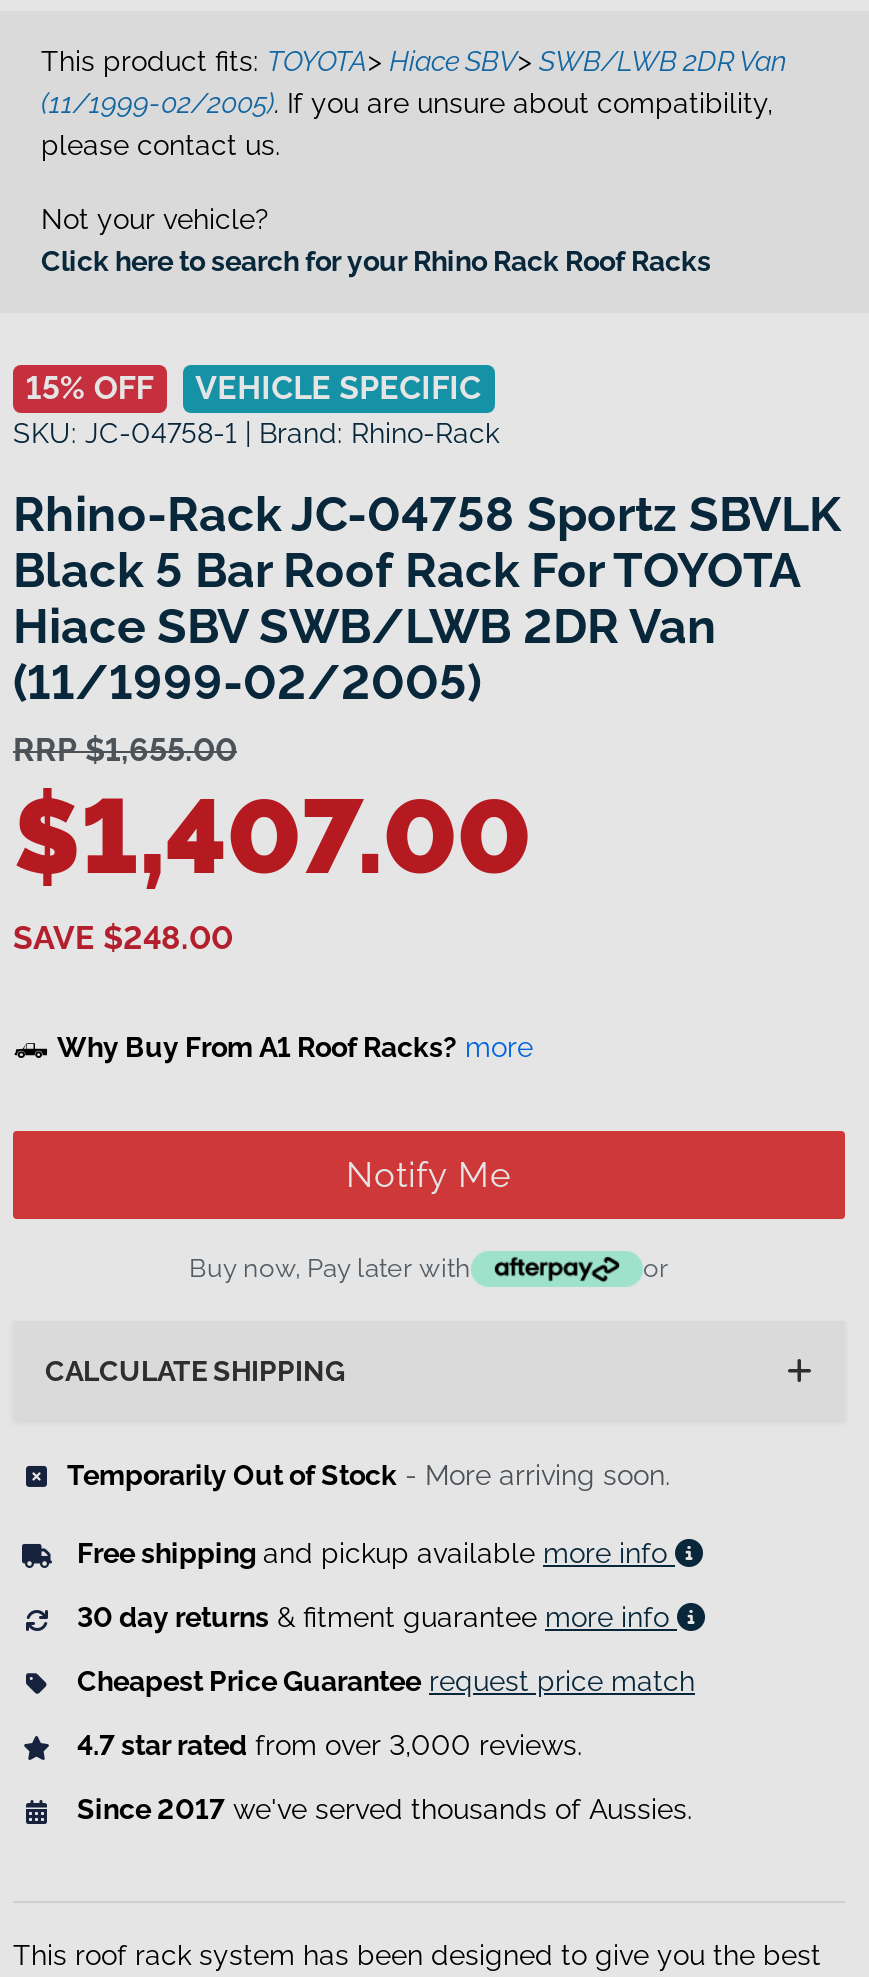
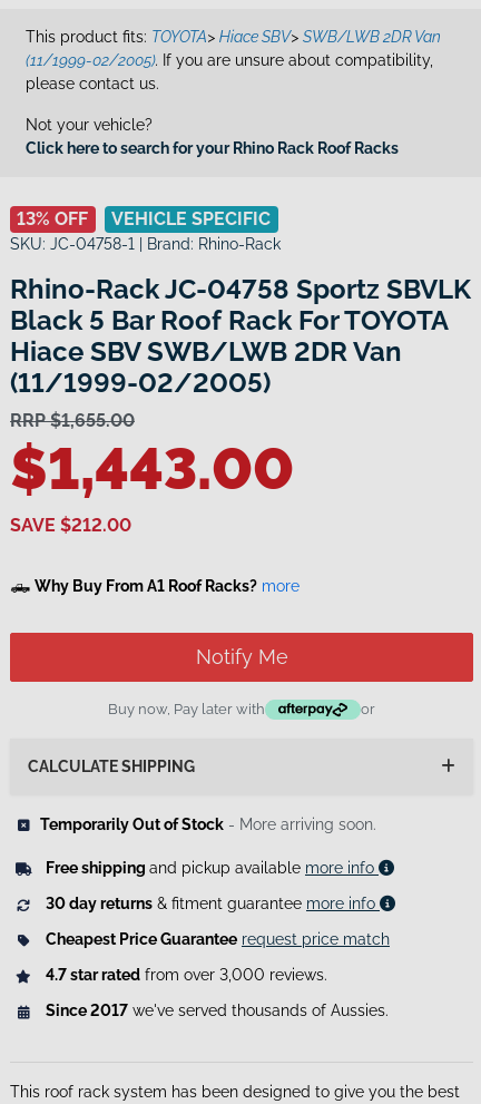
- 15% OFF VEHICLE SPECIFIC
+ 13% OFF VEHICLE SPECIFIC

- $1,407.00
+ $1,443.00

- SAVE $248.00
+ SAVE $212.00
